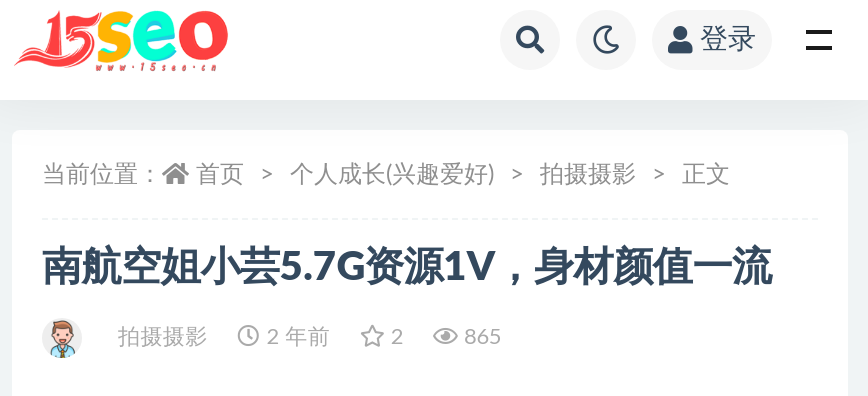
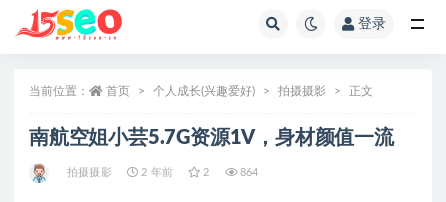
- 865
+ 864
